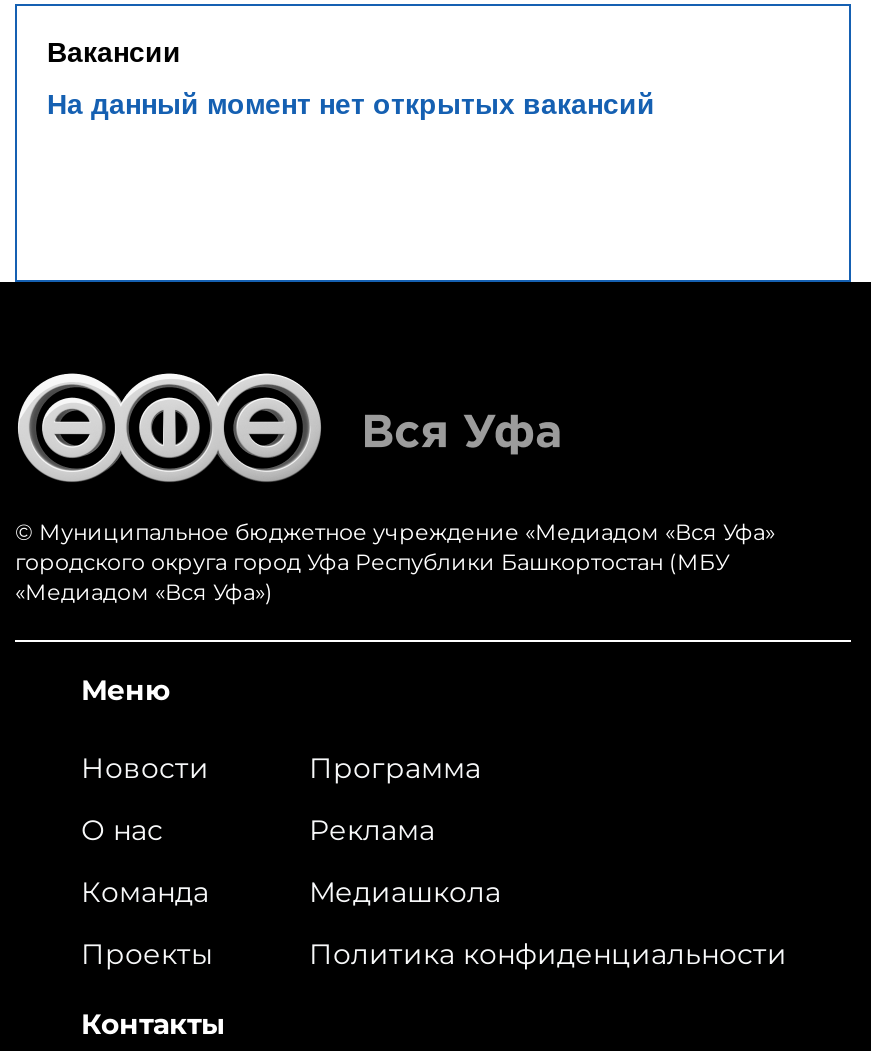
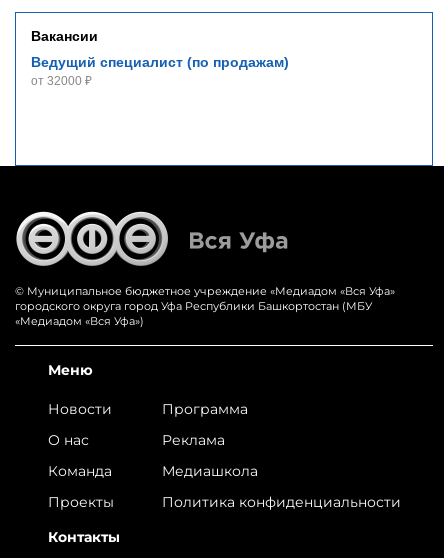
- На данный момент нет открытых вакансий
+ Ведущий специалист (по продажам)
+ от 32000 ₽
